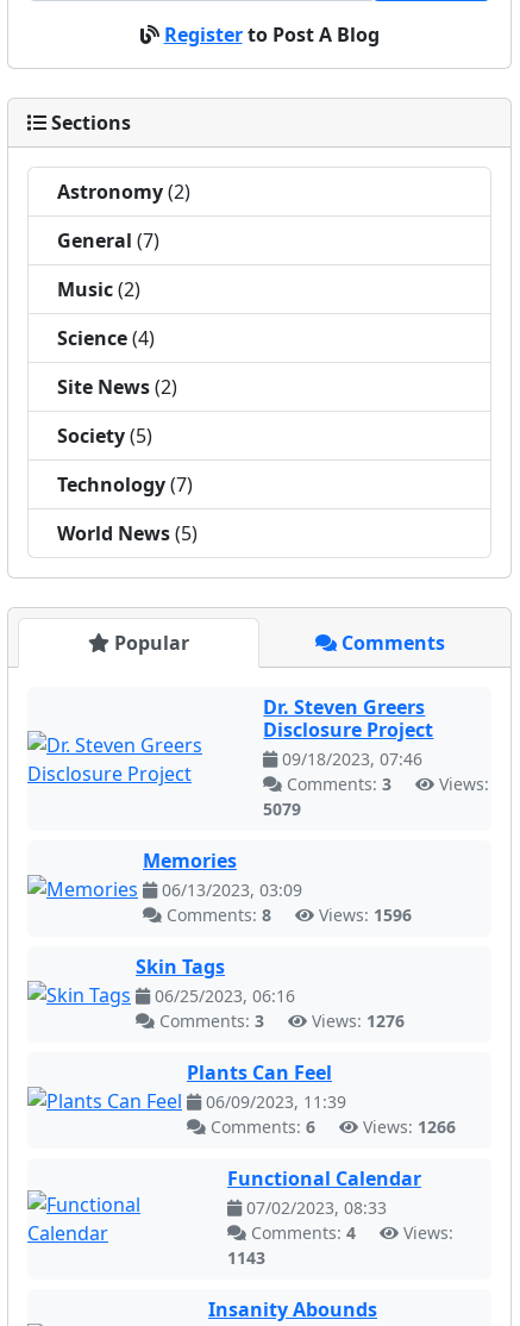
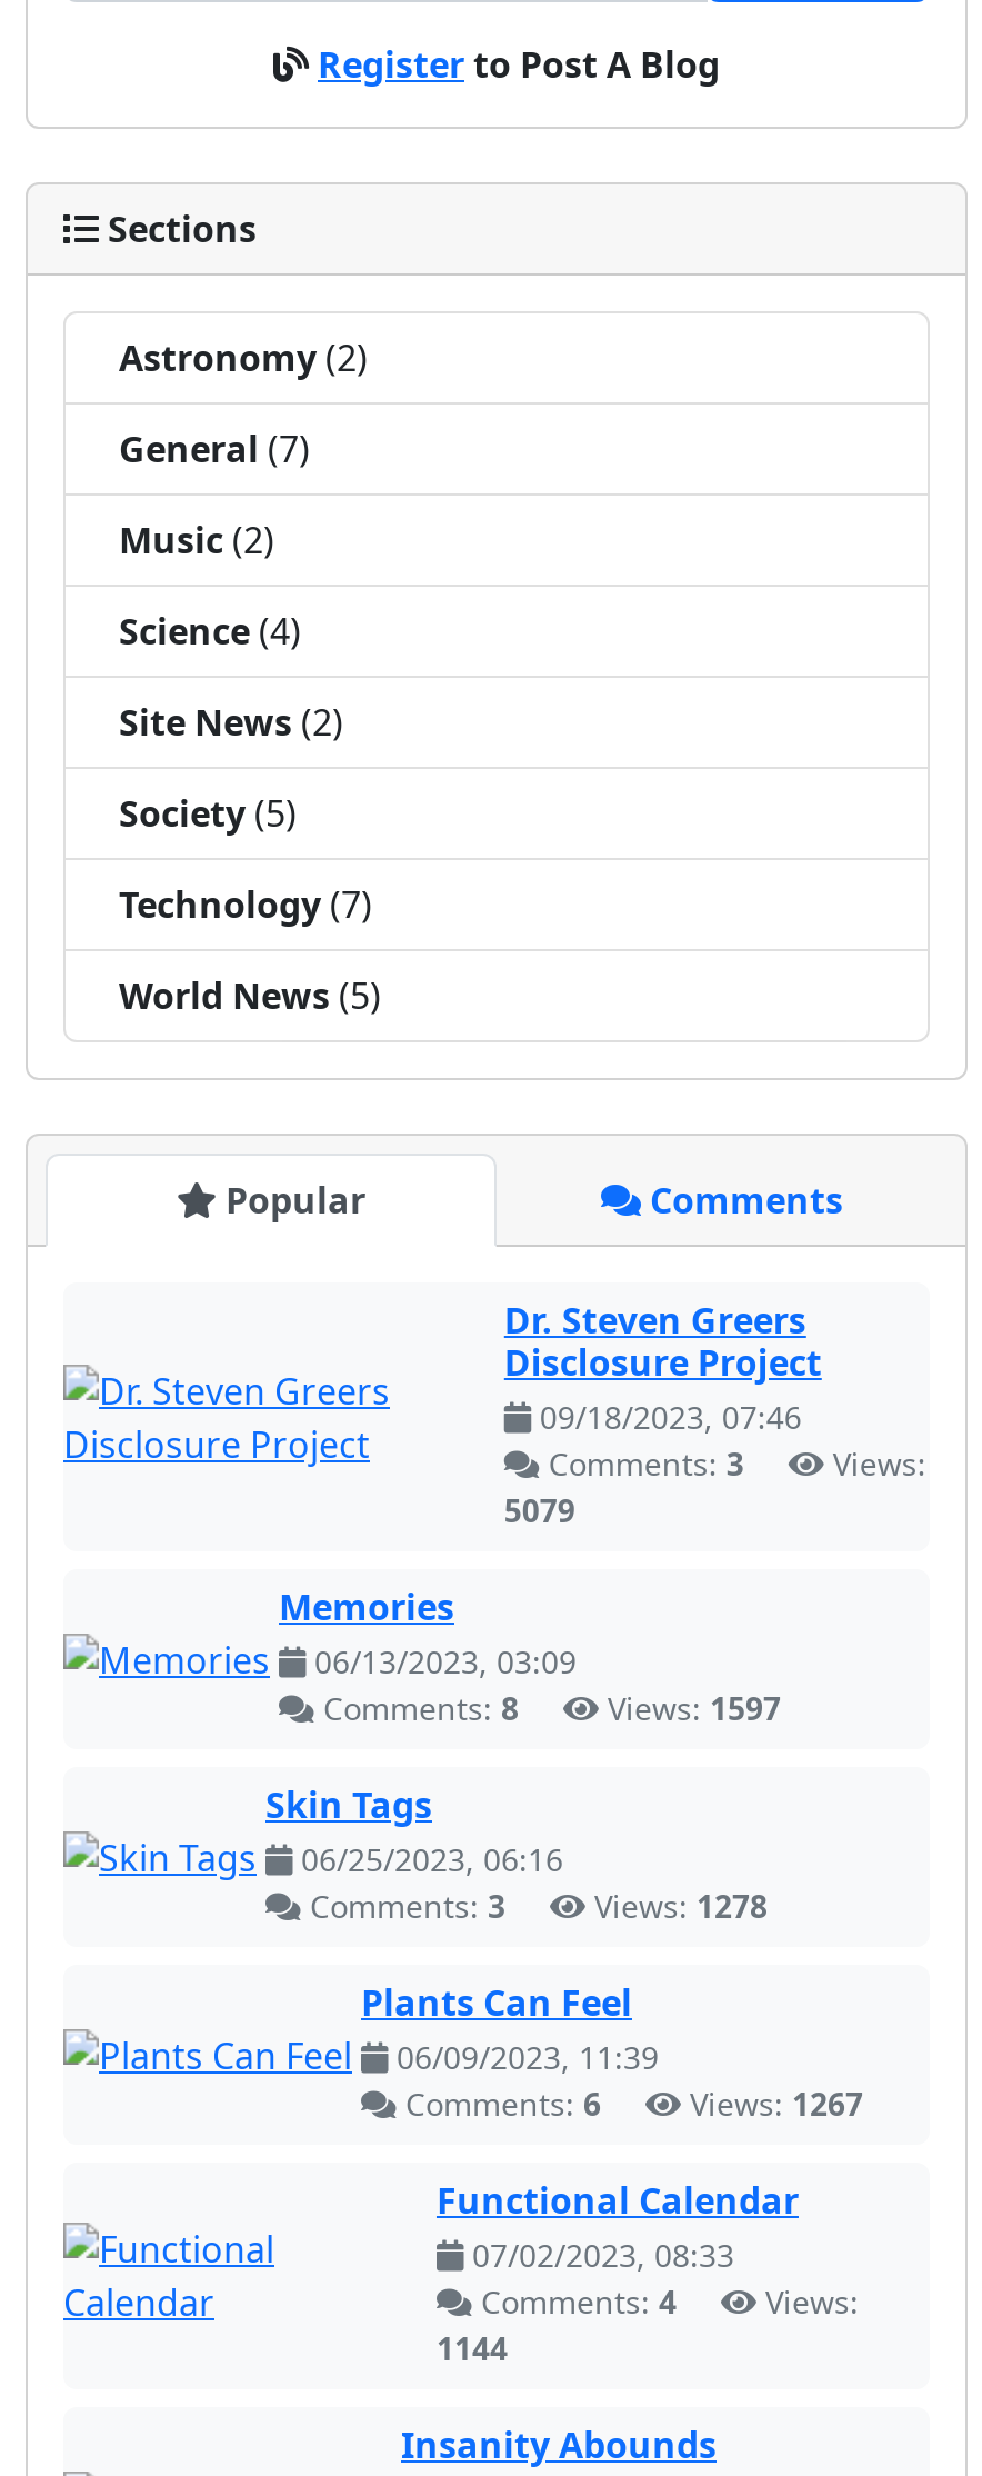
- Comments: 8 Views: 1596
+ Comments: 8 Views: 1597

- Comments: 3 Views: 1276
+ Comments: 3 Views: 1278

- Comments: 6 Views: 1266
+ Comments: 6 Views: 1267

- 1143
+ 1144
